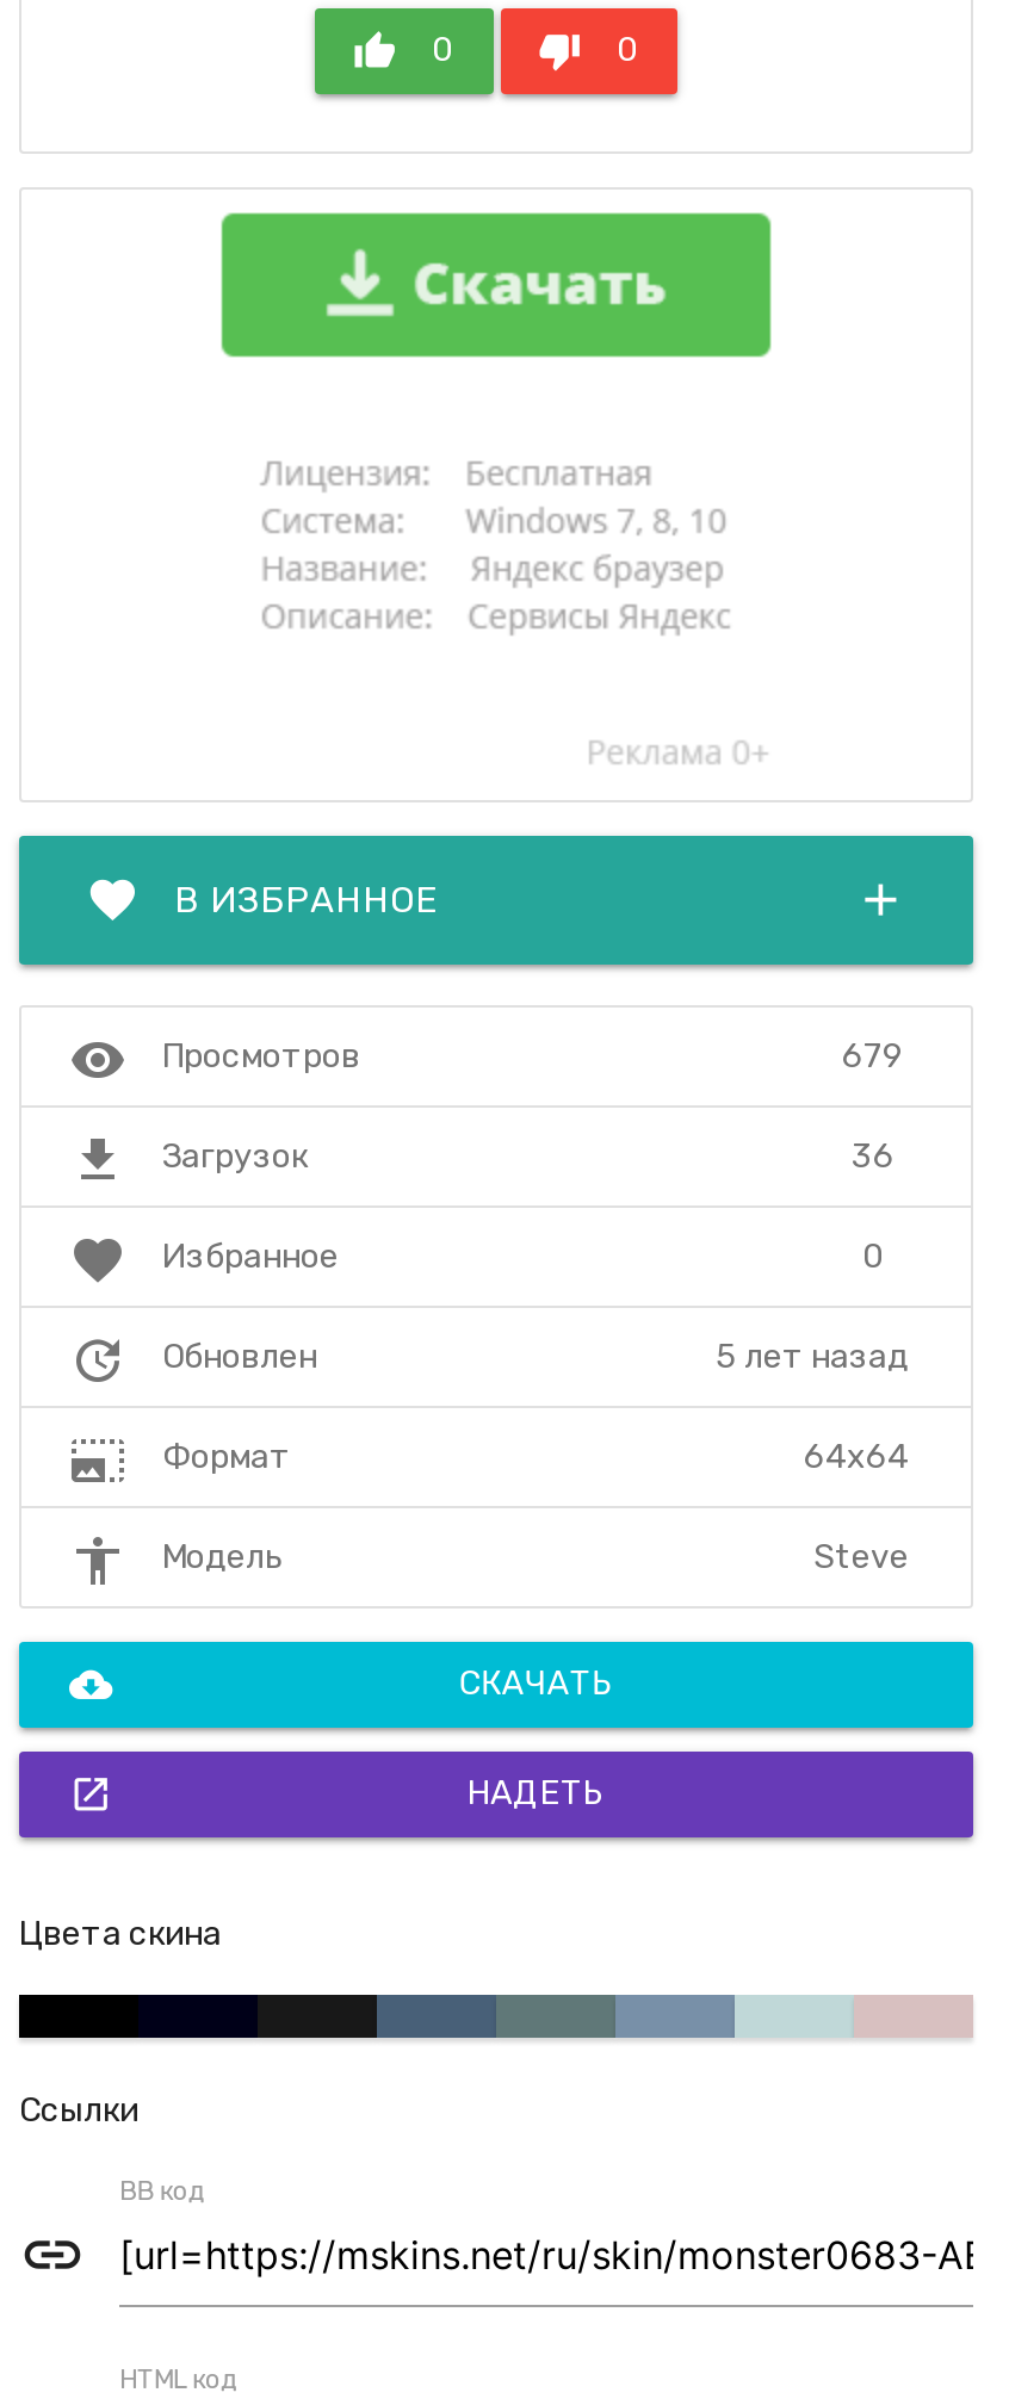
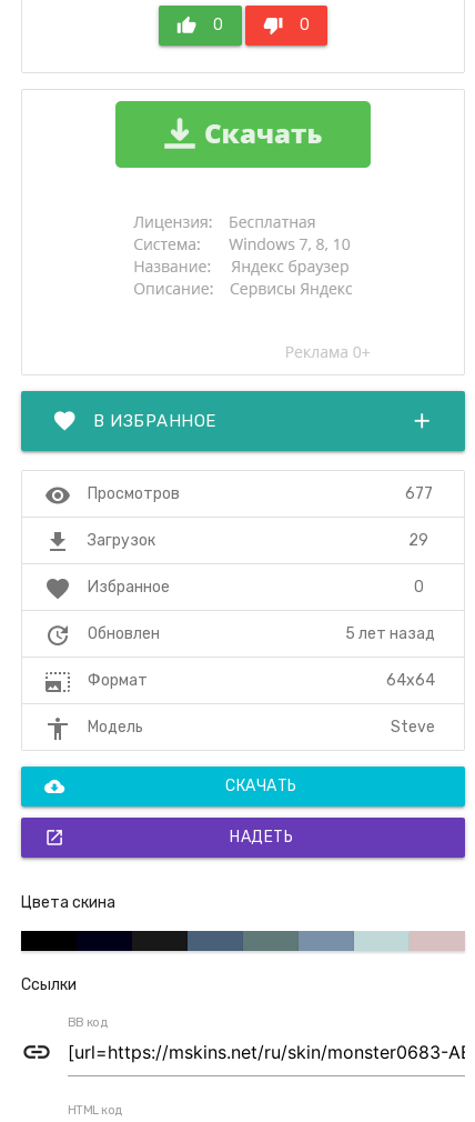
- 679
+ 677

- 36
+ 29
